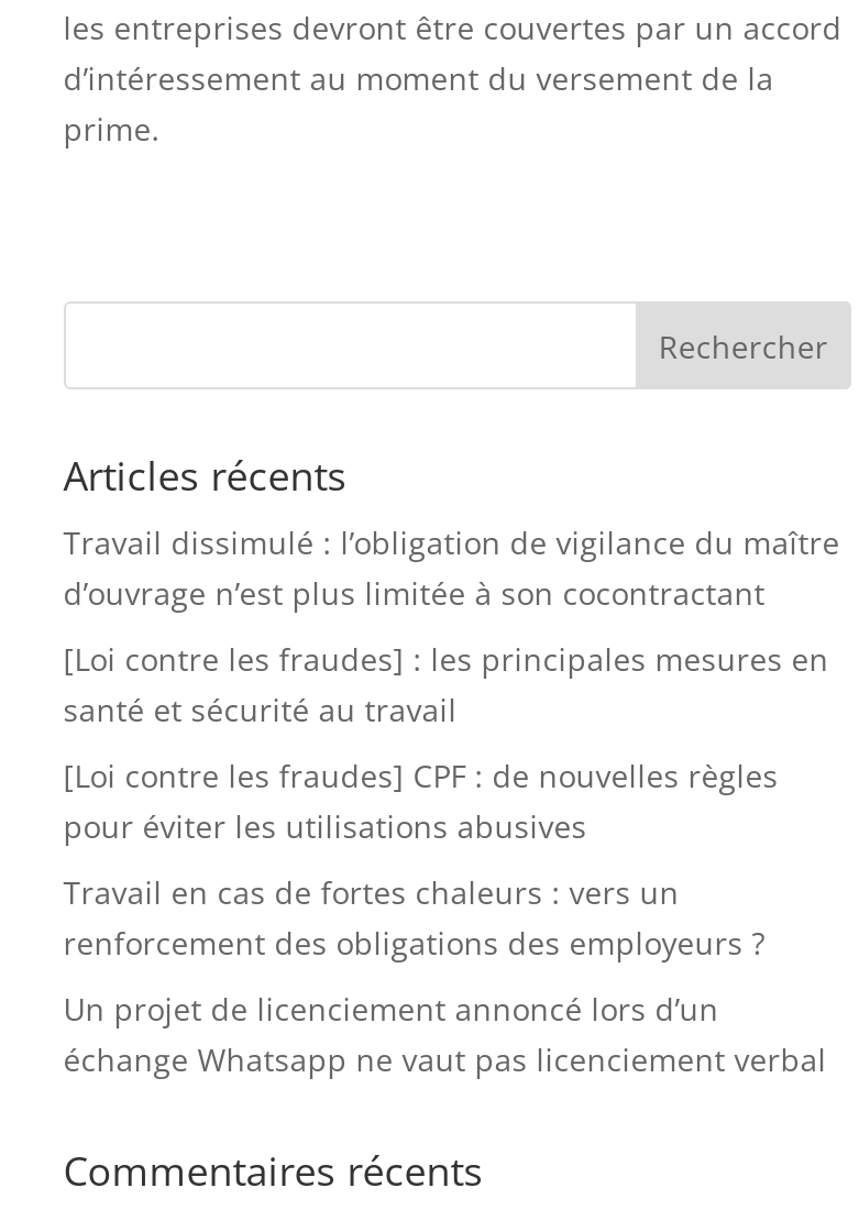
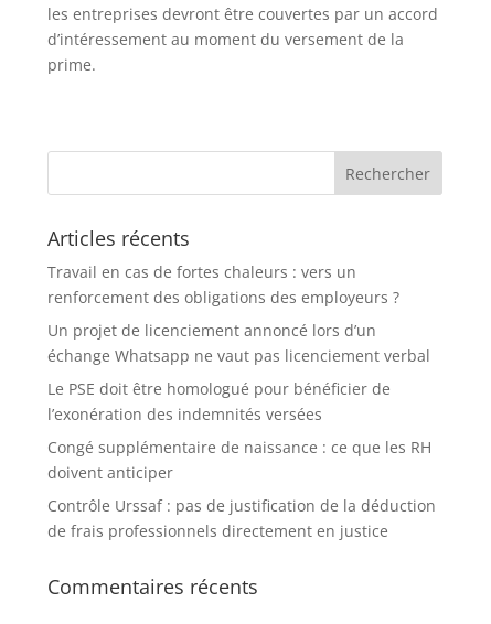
- Travail dissimulé : l’obligation de vigilance du maître
- d’ouvrage n’est plus limitée à son cocontractant
- [Loi contre les fraudes] : les principales mesures en
- santé et sécurité au travail
- [Loi contre les fraudes] CPF : de nouvelles règles
- pour éviter les utilisations abusives

moved up: Travail en cas de fortes chaleurs : vers un | renforcement des obligations des employeurs ? | Un projet de licenciement annoncé lors d’un | échange Whatsapp ne vaut pas licenciement verbal

+ Le PSE doit être homologué pour bénéficier de
+ l’exonération des indemnités versées
+ Congé supplémentaire de naissance : ce que les RH
+ doivent anticiper
+ Contrôle Urssaf : pas de justification de la déduction
+ de frais professionnels directement en justice
